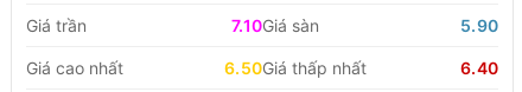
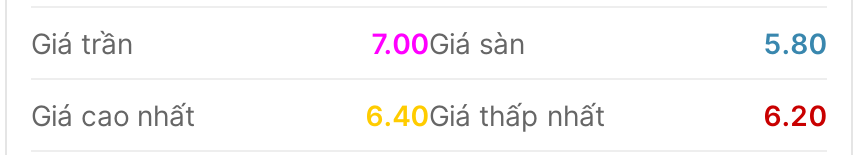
- 7.10 Giá sàn
+ 7.00 Giá sàn

- 5.90
+ 5.80

- 6.50 Giá thấp nhất
+ 6.40 Giá thấp nhất

- 6.40
+ 6.20
